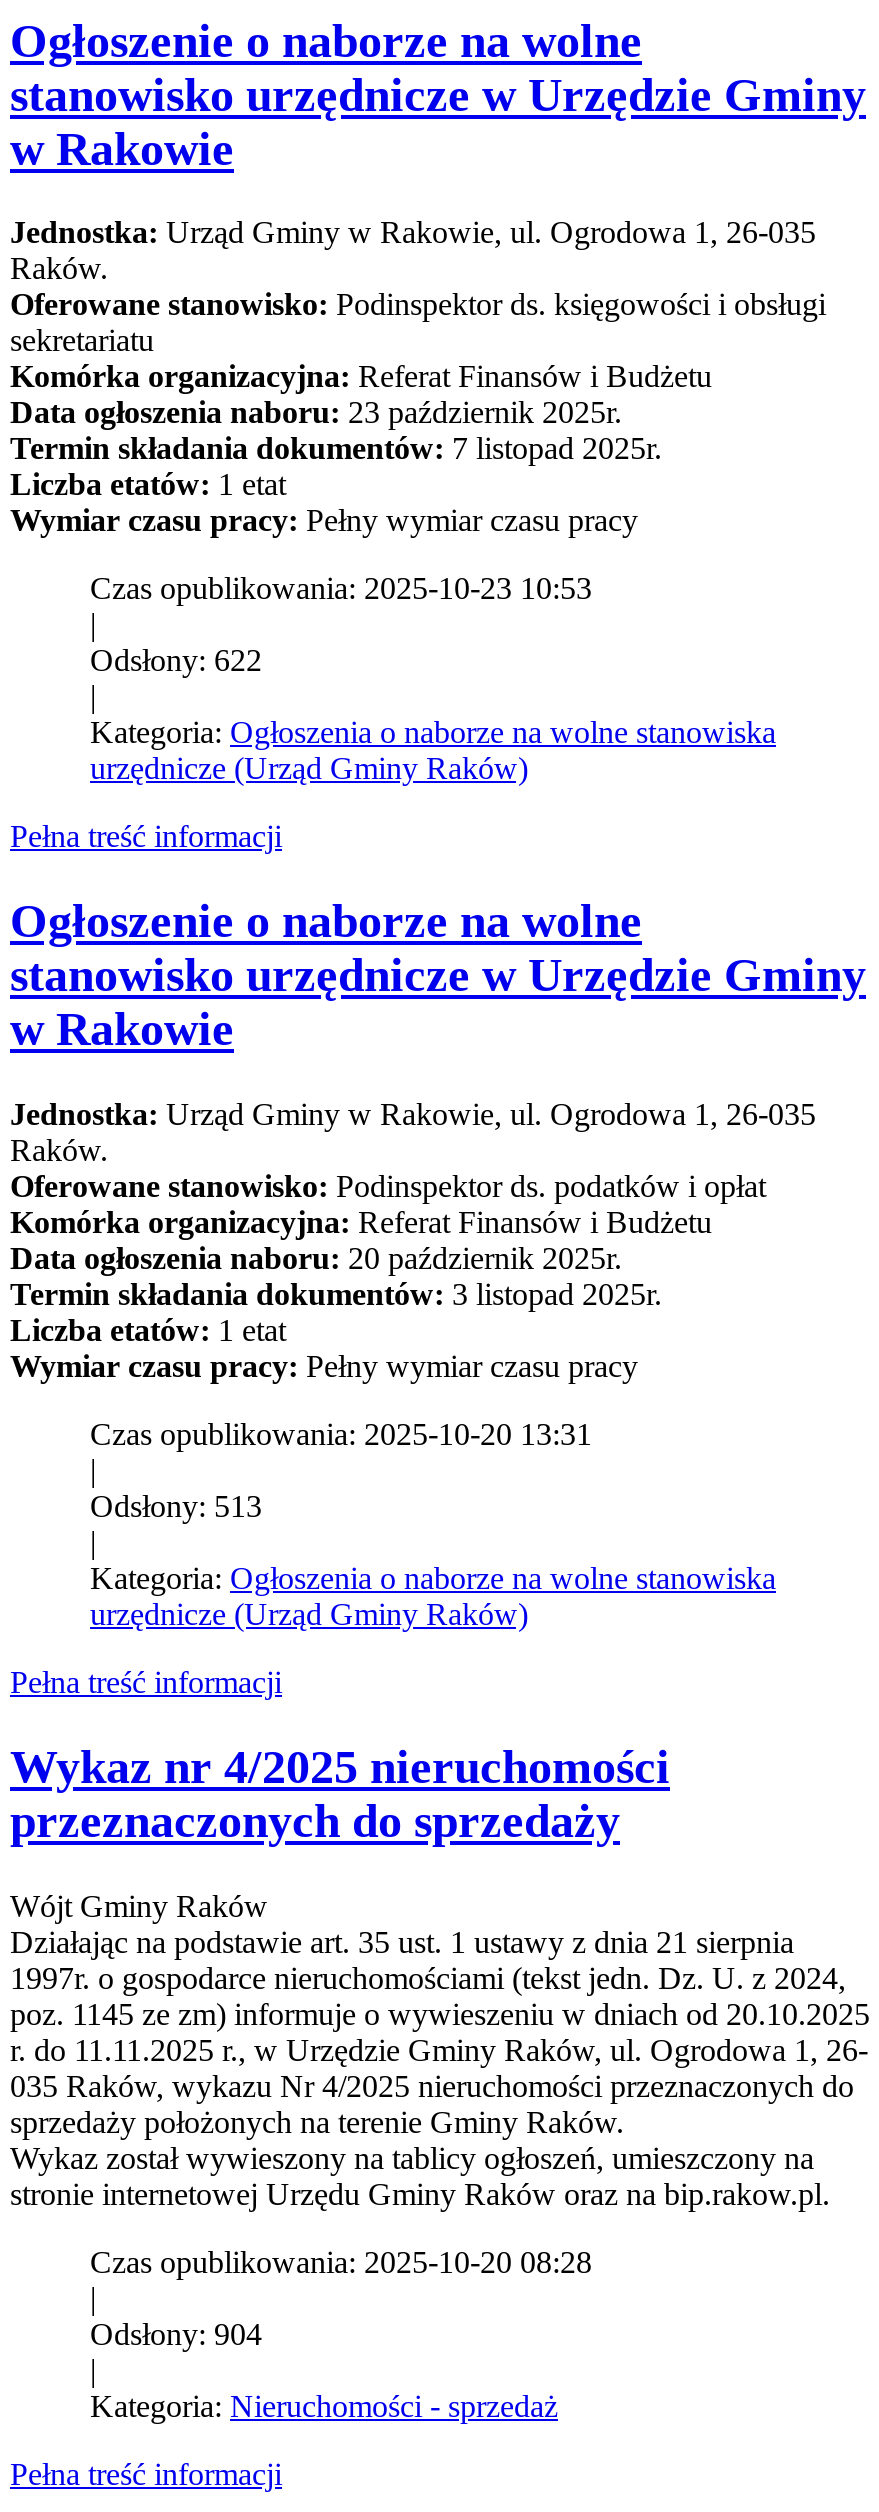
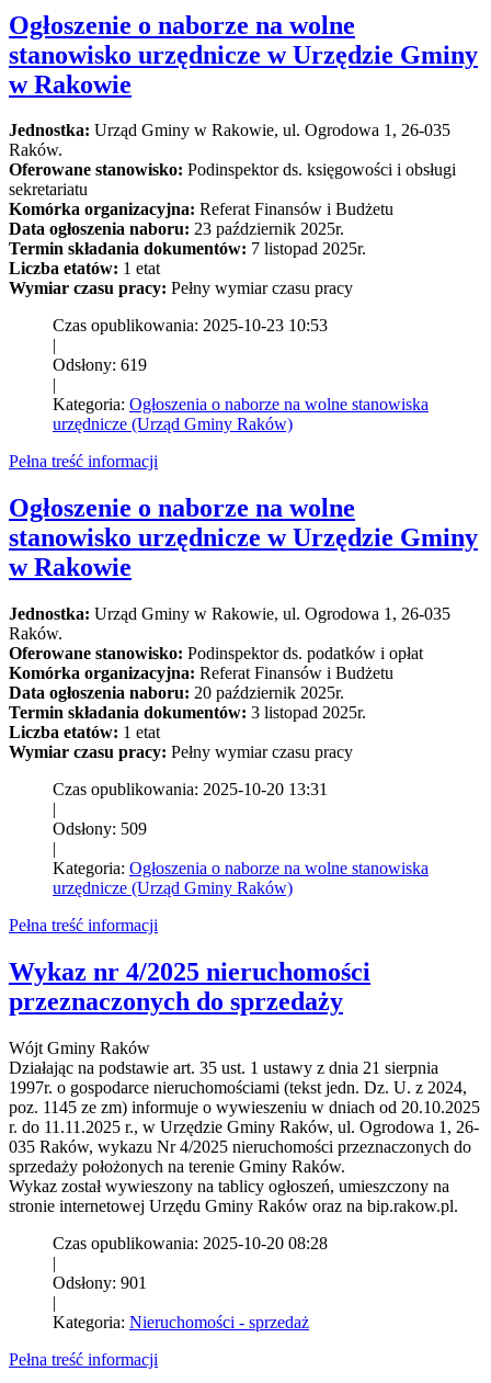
- Odsłony: 622
+ Odsłony: 619

- Odsłony: 513
+ Odsłony: 509

- Odsłony: 904
+ Odsłony: 901
